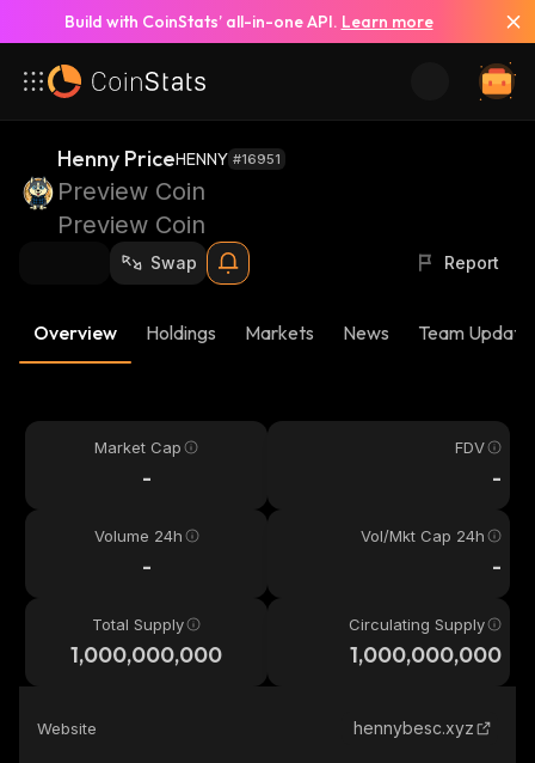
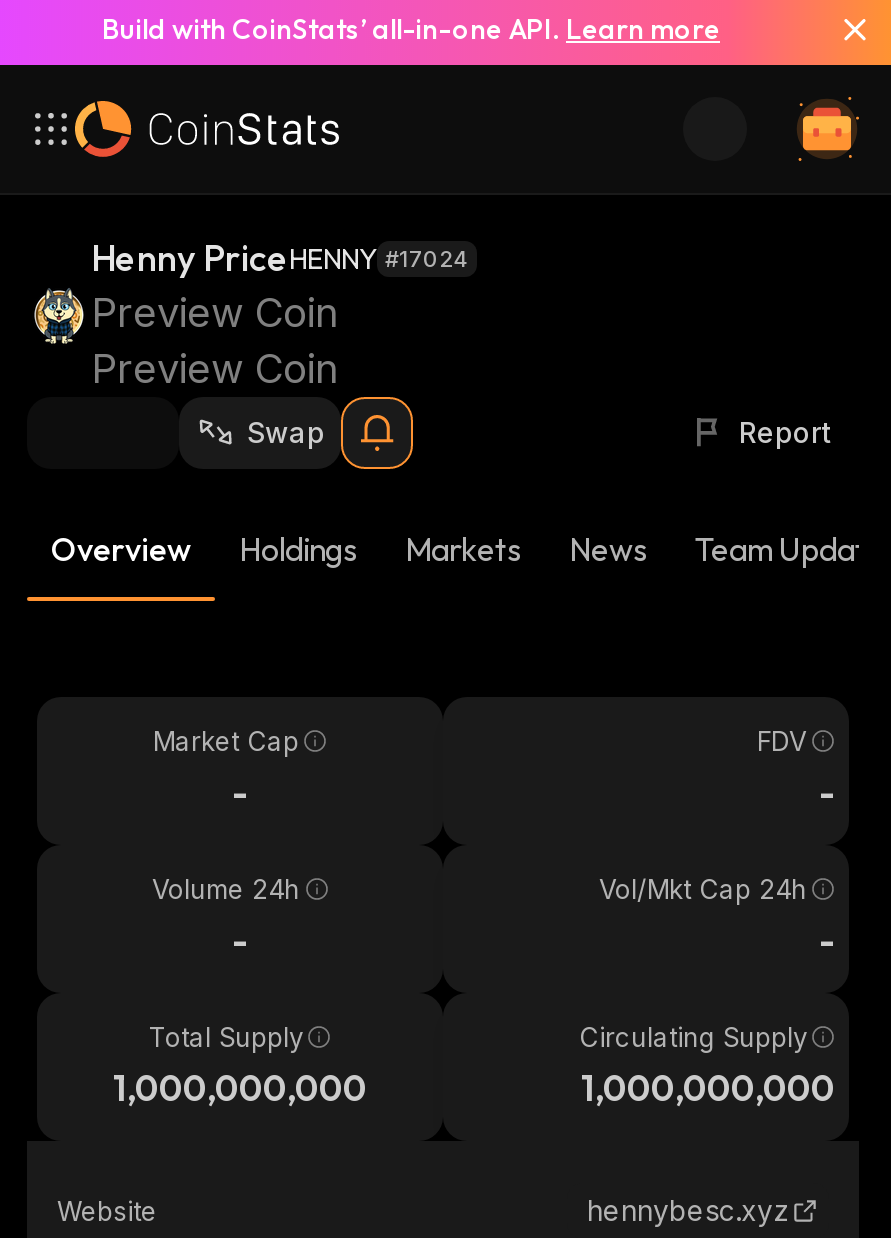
- Henny PriceHENNY #16951
+ Henny PriceHENNY #17024
